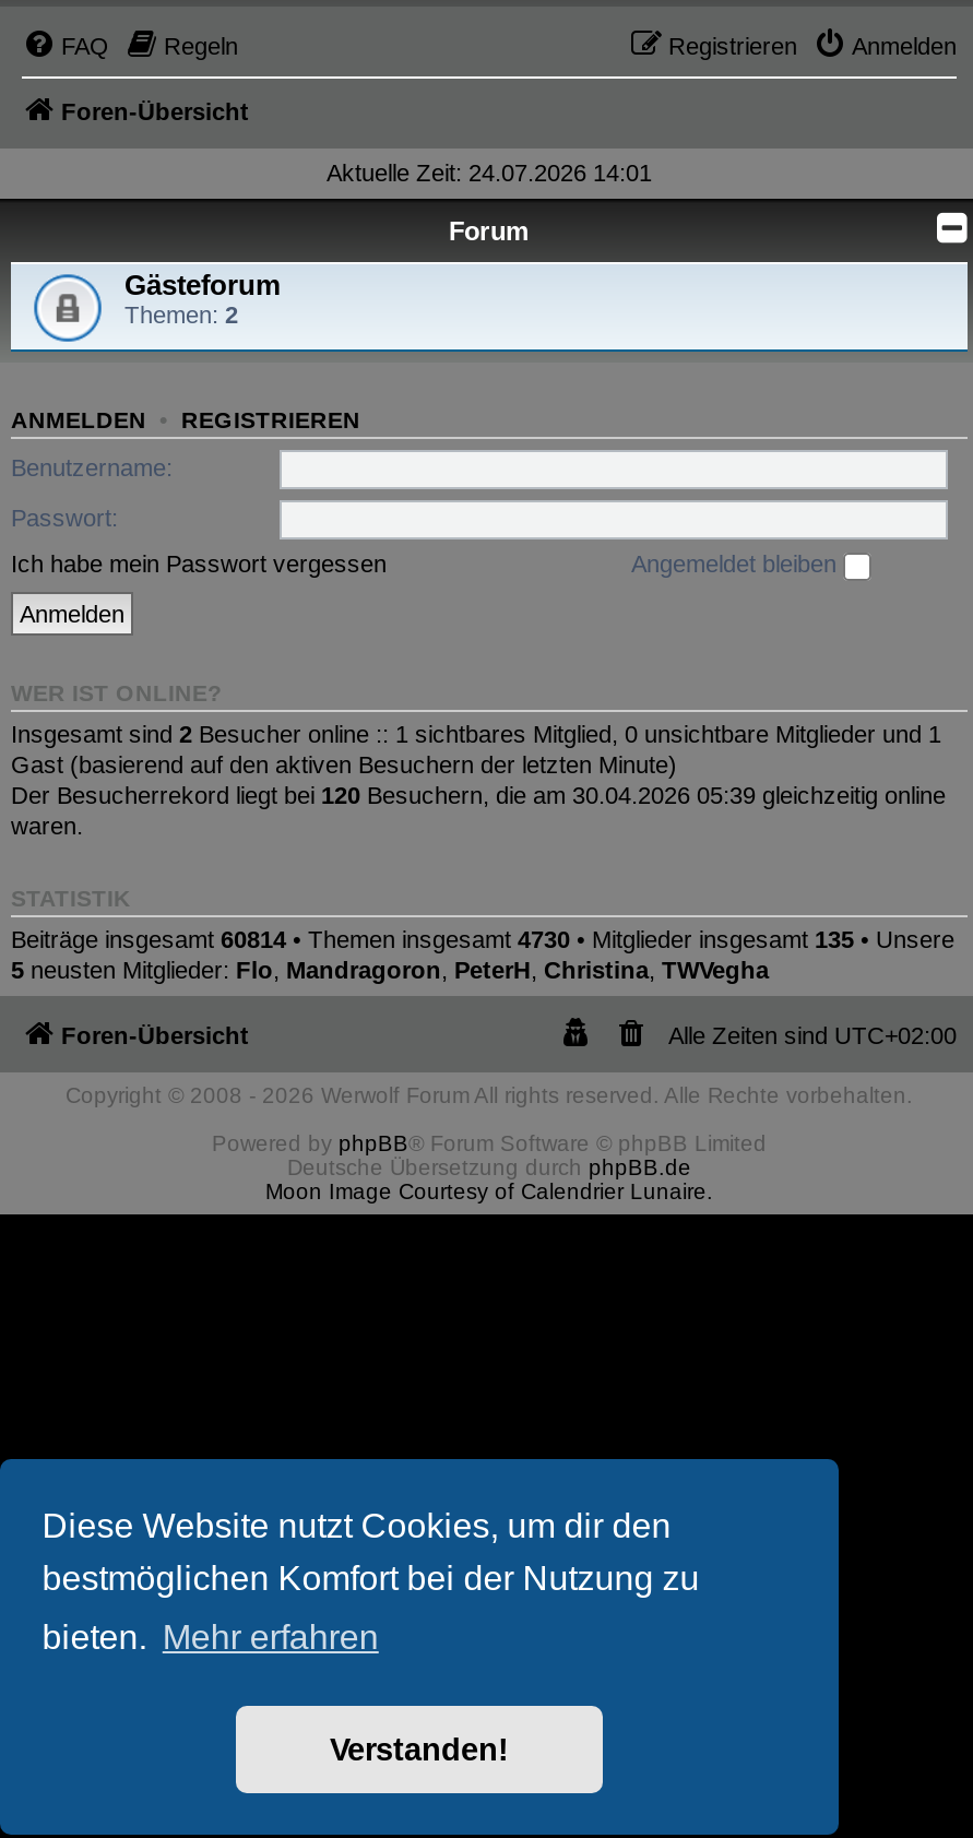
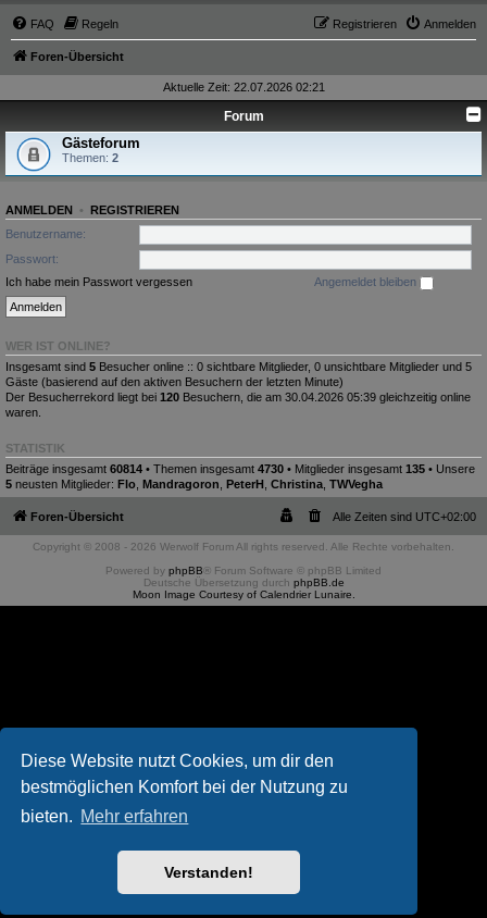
- Aktuelle Zeit: 24.07.2026 14:01
+ Aktuelle Zeit: 22.07.2026 02:21

- Insgesamt sind 2 Besucher online :: 1 sichtbares Mitglied, 0 unsichtbare Mitglieder und 1
+ Insgesamt sind 5 Besucher online :: 0 sichtbare Mitglieder, 0 unsichtbare Mitglieder und 5

- Gast (basierend auf den aktiven Besuchern der letzten Minute)
+ Gäste (basierend auf den aktiven Besuchern der letzten Minute)
